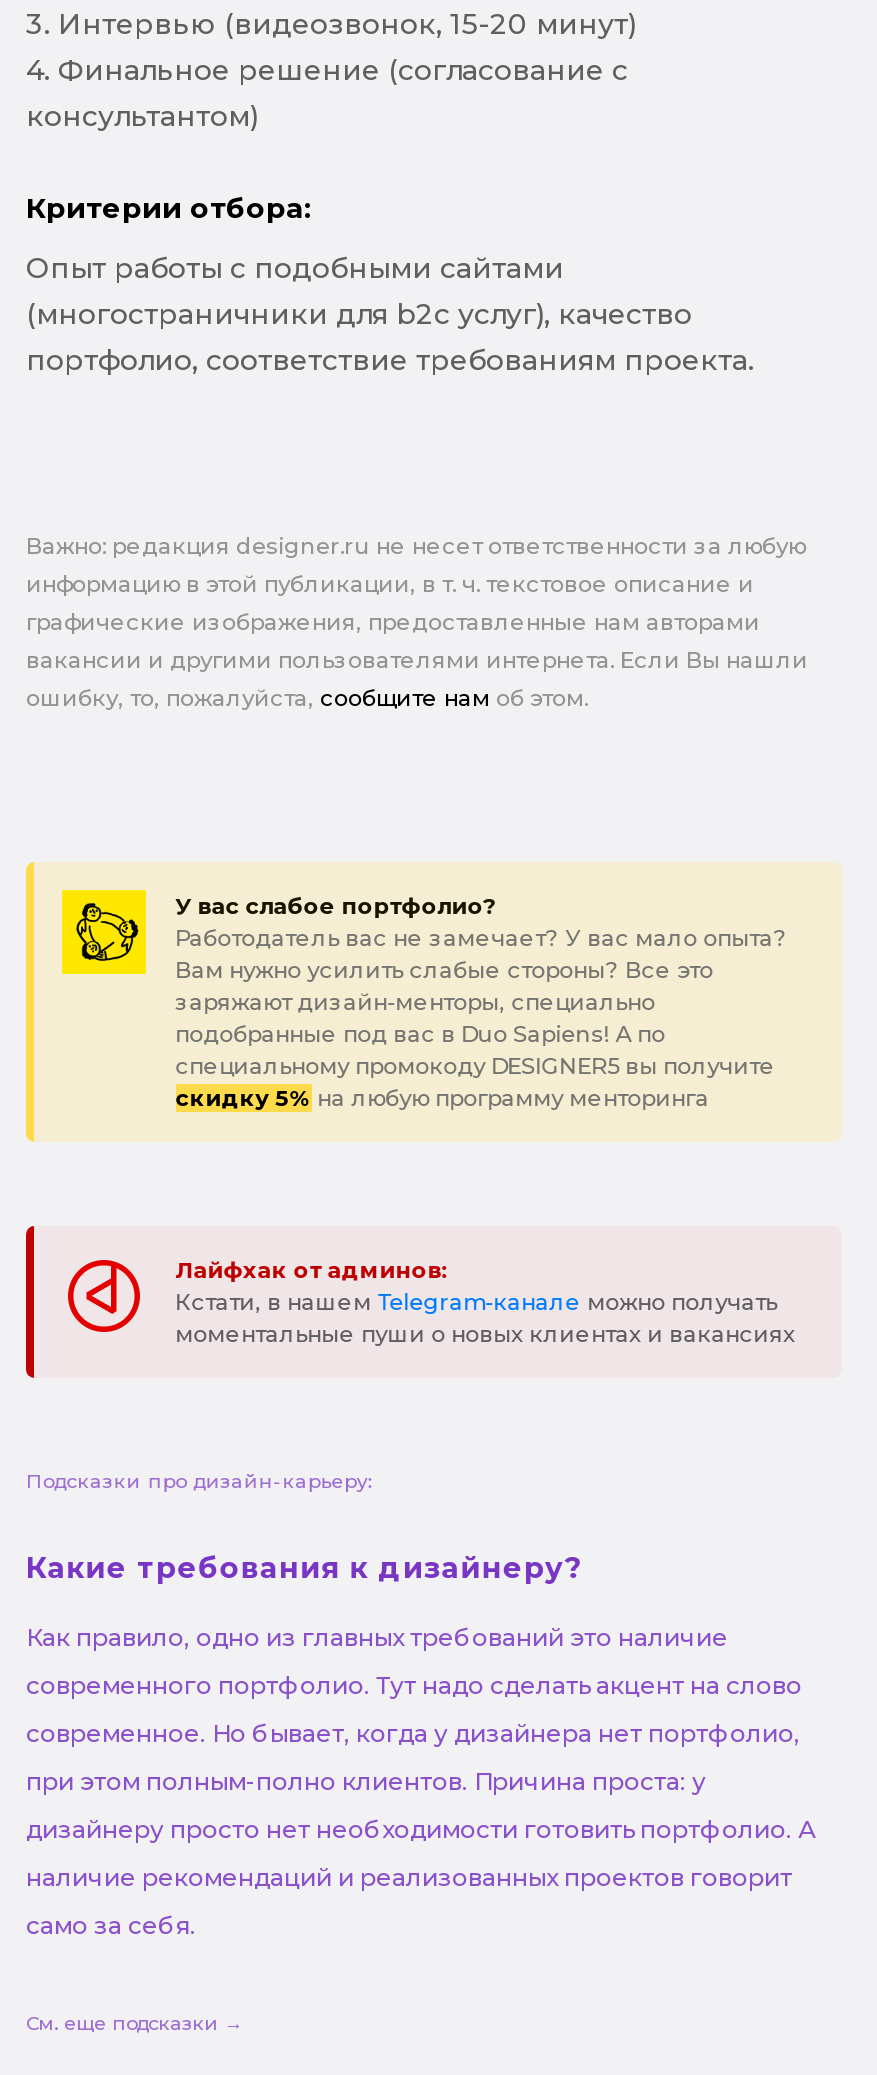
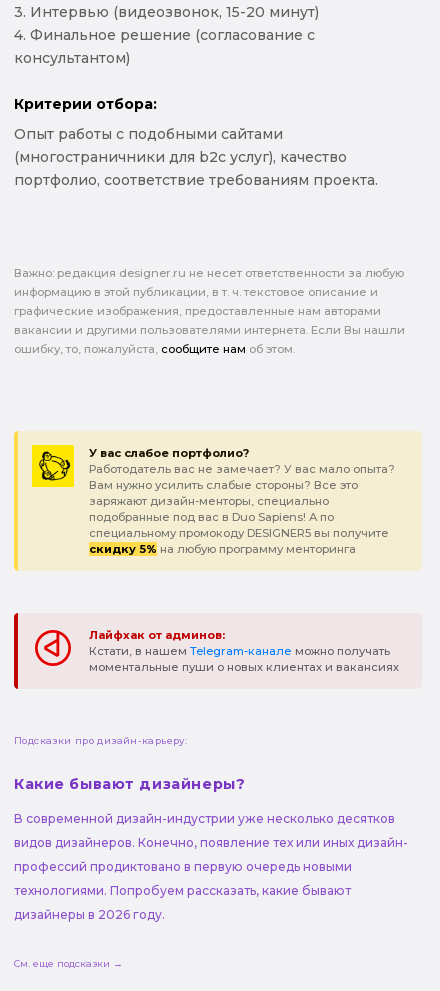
- Какие требования к дизайнеру?
- Как правило, одно из главных требований это наличие
- современного портфолио. Тут надо сделать акцент на слово
- современное. Но бывает, когда у дизайнера нет портфолио,
- при этом полным-полно клиентов. Причина проста: у
- дизайнеру просто нет необходимости готовить портфолио. А
- наличие рекомендаций и реализованных проектов говорит
- само за себя.
+ Какие бывают дизайнеры?
+ В современной дизайн-индустрии уже несколько десятков
+ видов дизайнеров. Конечно, появление тех или иных дизайн-
+ профессий продиктовано в первую очередь новыми
+ технологиями. Попробуем рассказать, какие бывают
+ дизайнеры в 2026 году.
